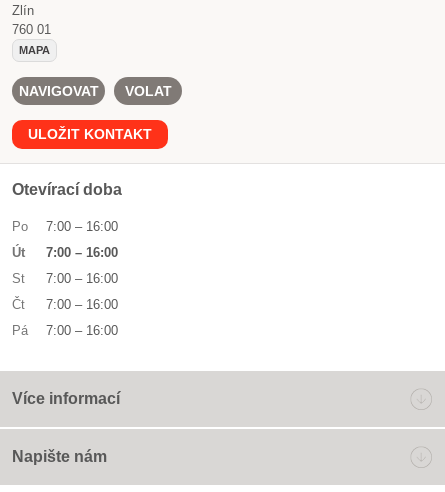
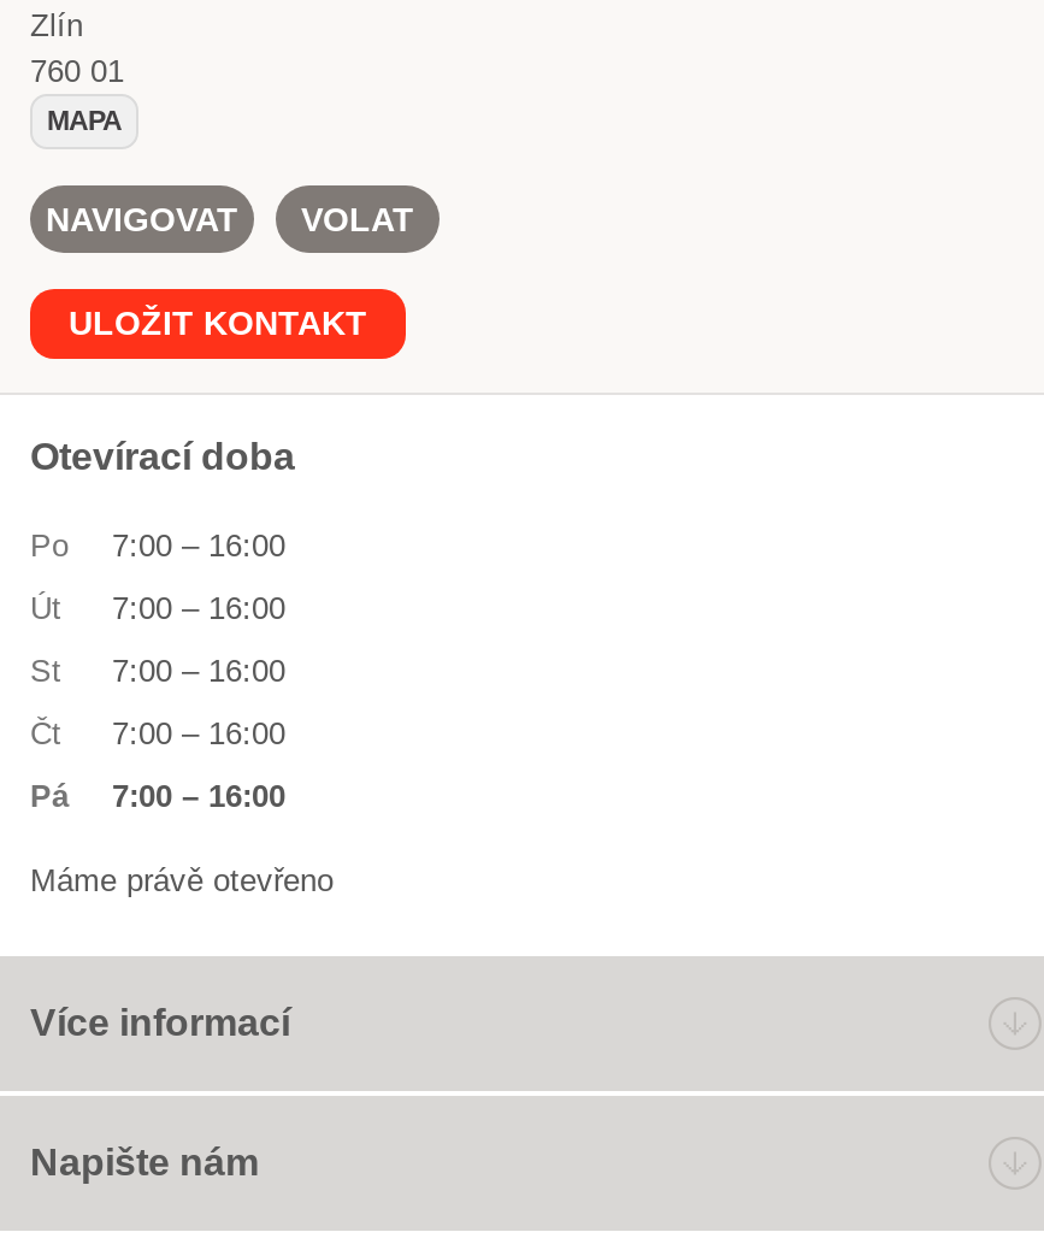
+ Máme právě otevřeno
